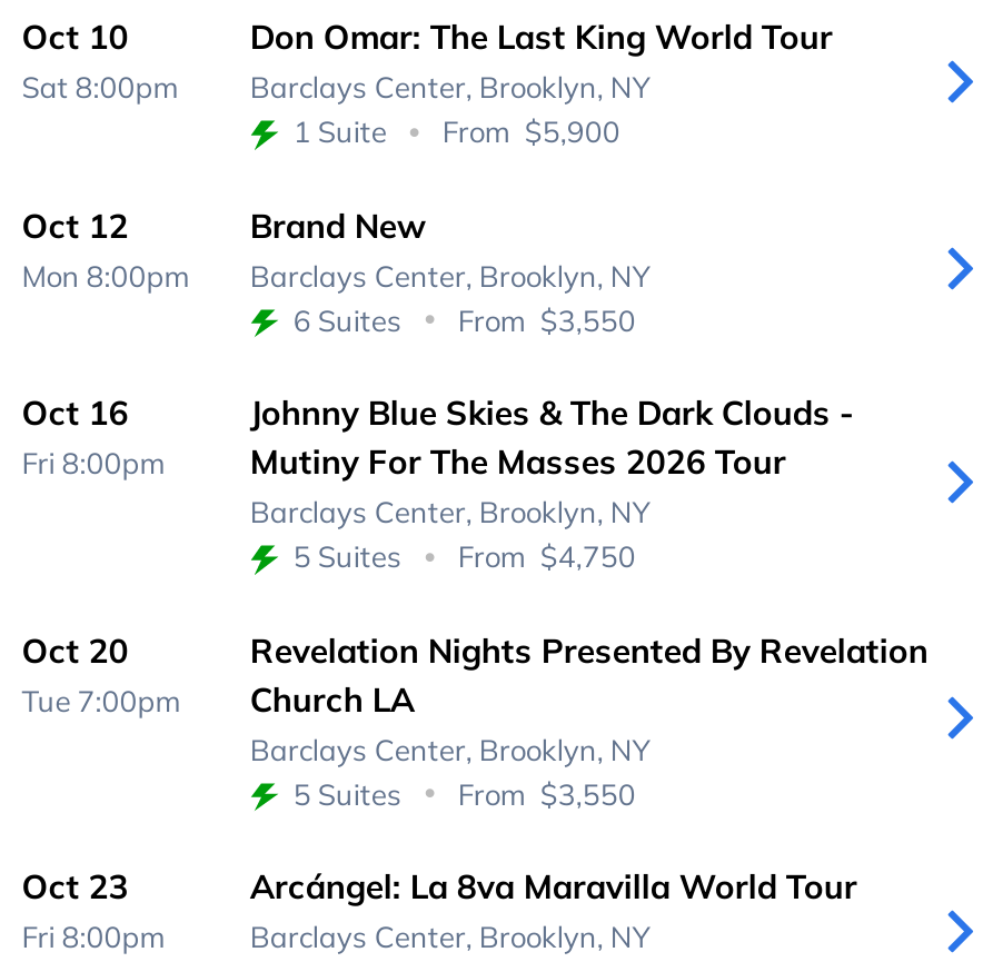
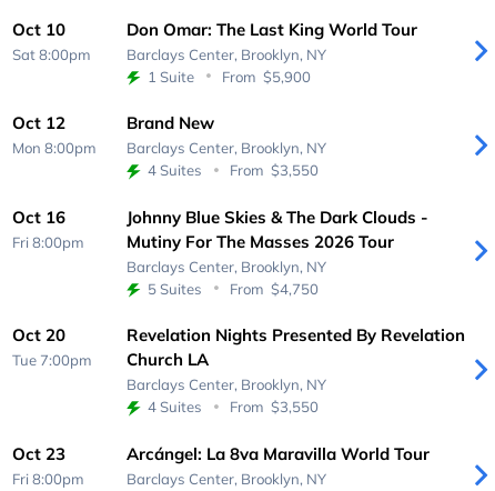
- 6 Suites From $3,550
+ 4 Suites From $3,550

- 5 Suites From $3,550
+ 4 Suites From $3,550
